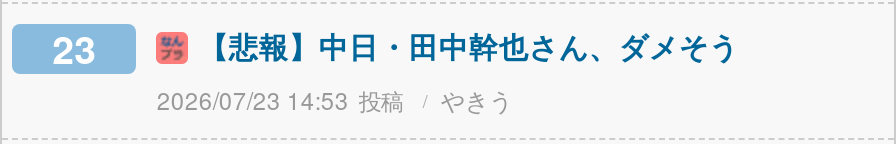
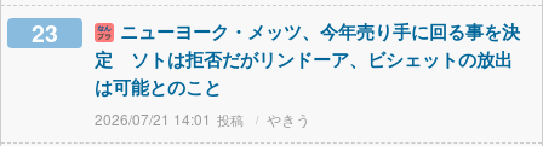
- 【悲報】中日・田中幹也さん、ダメそう
- 2026/07/23 14:53
+ ニューヨーク・メッツ、今年売り手に回る事を決
+ 定 ソトは拒否だがリンドーア、ビシェットの放出
+ は可能とのこと
+ 2026/07/21 14:01
